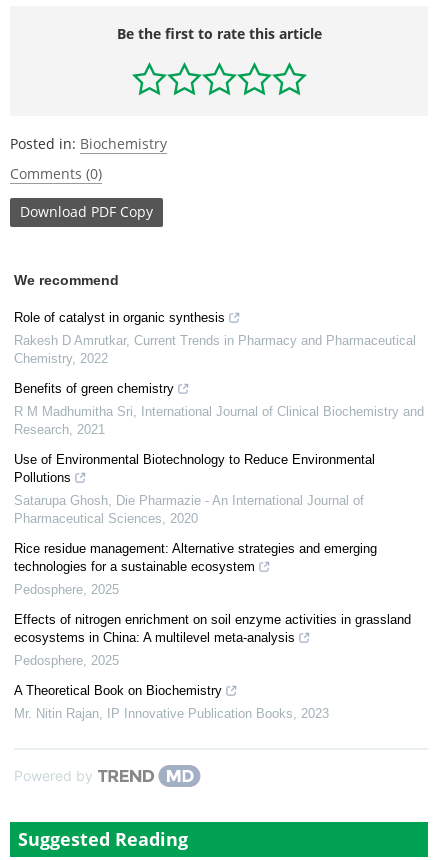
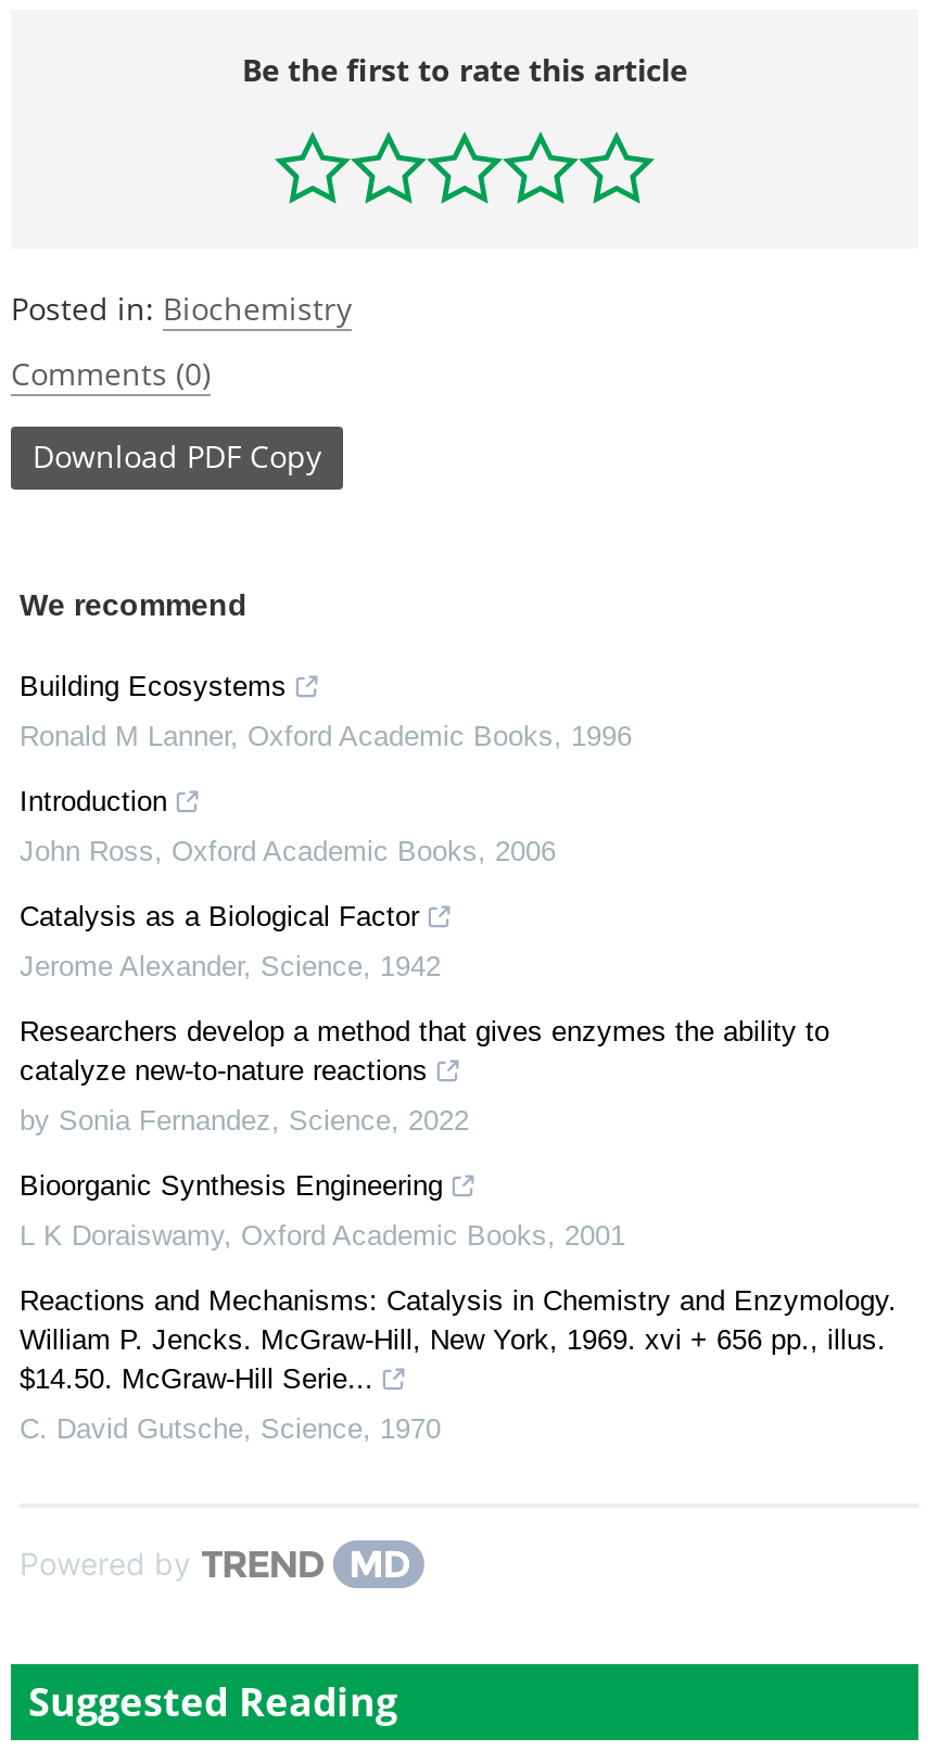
- Role of catalyst in organic synthesis
+ Building Ecosystems

- Rakesh D Amrutkar, Current Trends in Pharmacy and Pharmaceutical
- Chemistry, 2022
+ Ronald M Lanner, Oxford Academic Books, 1996

- Benefits of green chemistry
+ Introduction

- R M Madhumitha Sri, International Journal of Clinical Biochemistry and
- Research, 2021
+ John Ross, Oxford Academic Books, 2006

- Use of Environmental Biotechnology to Reduce Environmental
- Pollutions
+ Catalysis as a Biological Factor

- Satarupa Ghosh, Die Pharmazie - An International Journal of
- Pharmaceutical Sciences, 2020
+ Jerome Alexander, Science, 1942

- Rice residue management: Alternative strategies and emerging
- technologies for a sustainable ecosystem
+ Researchers develop a method that gives enzymes the ability to
+ catalyze new-to-nature reactions

- Pedosphere, 2025
+ by Sonia Fernandez, Science, 2022

- Effects of nitrogen enrichment on soil enzyme activities in grassland
- ecosystems in China: A multilevel meta-analysis
+ Bioorganic Synthesis Engineering

- Pedosphere, 2025
+ L K Doraiswamy, Oxford Academic Books, 2001

- A Theoretical Book on Biochemistry
+ Reactions and Mechanisms: Catalysis in Chemistry and Enzymology.
+ William P. Jencks. McGraw-Hill, New York, 1969. xvi + 656 pp., illus.
+ $14.50. McGraw-Hill Serie...

- Mr. Nitin Rajan, IP Innovative Publication Books, 2023
+ C. David Gutsche, Science, 1970
